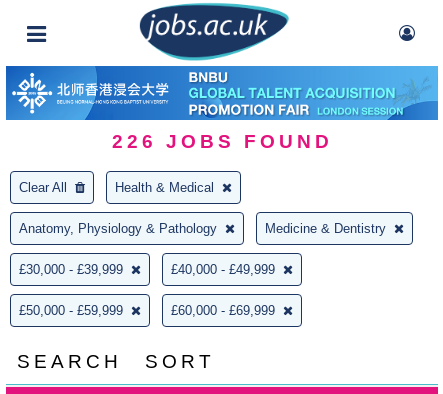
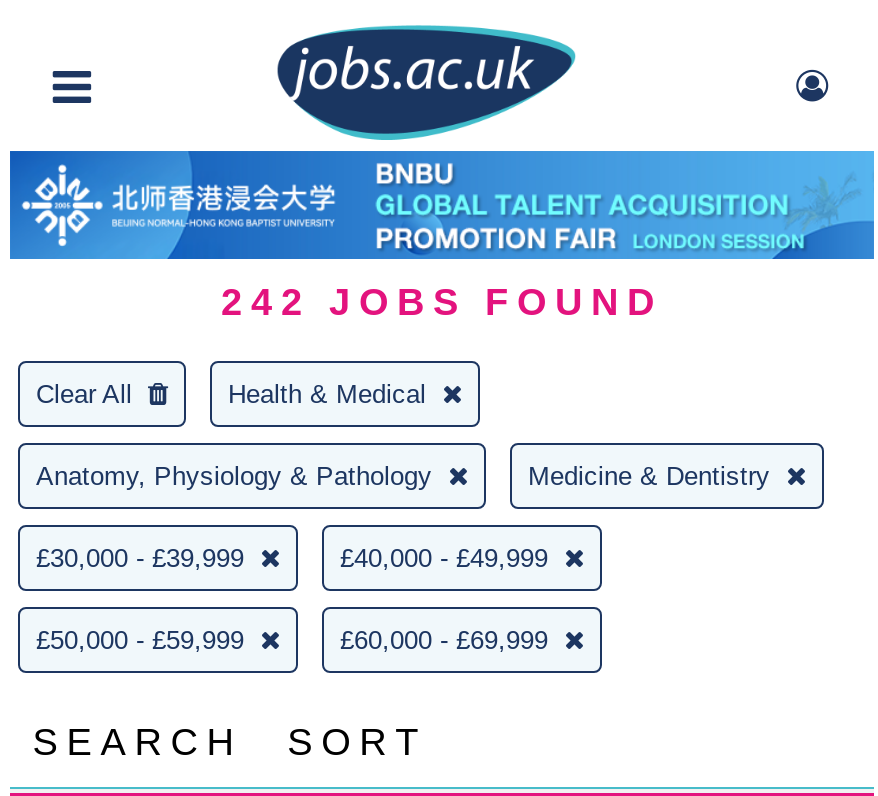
- 226 JOBS FOUND
+ 242 JOBS FOUND
